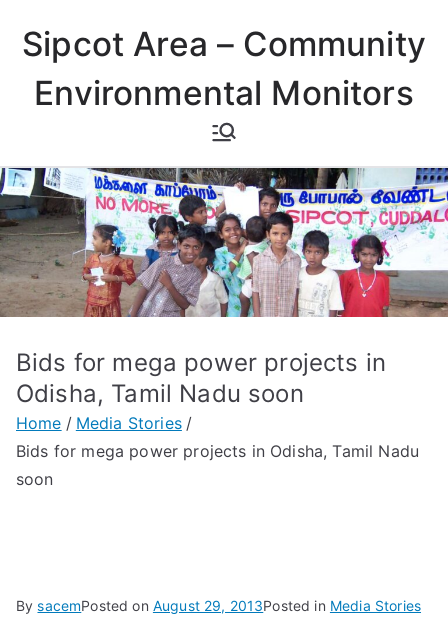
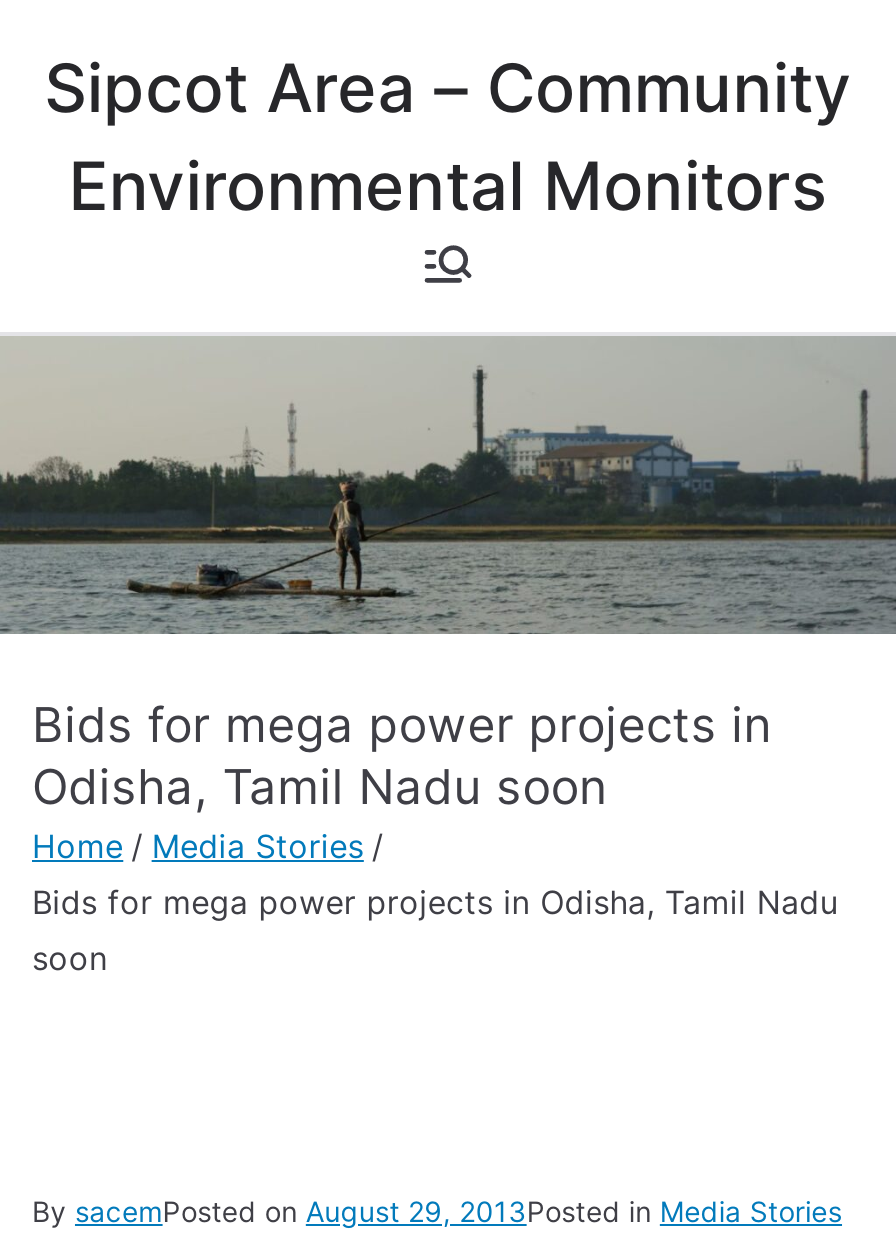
- [image]
+ [image]
